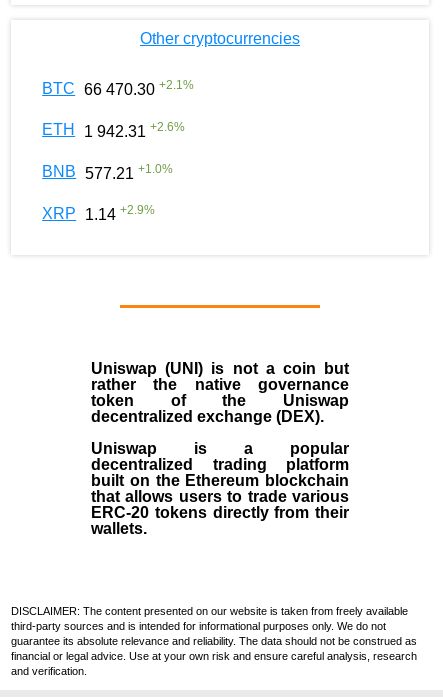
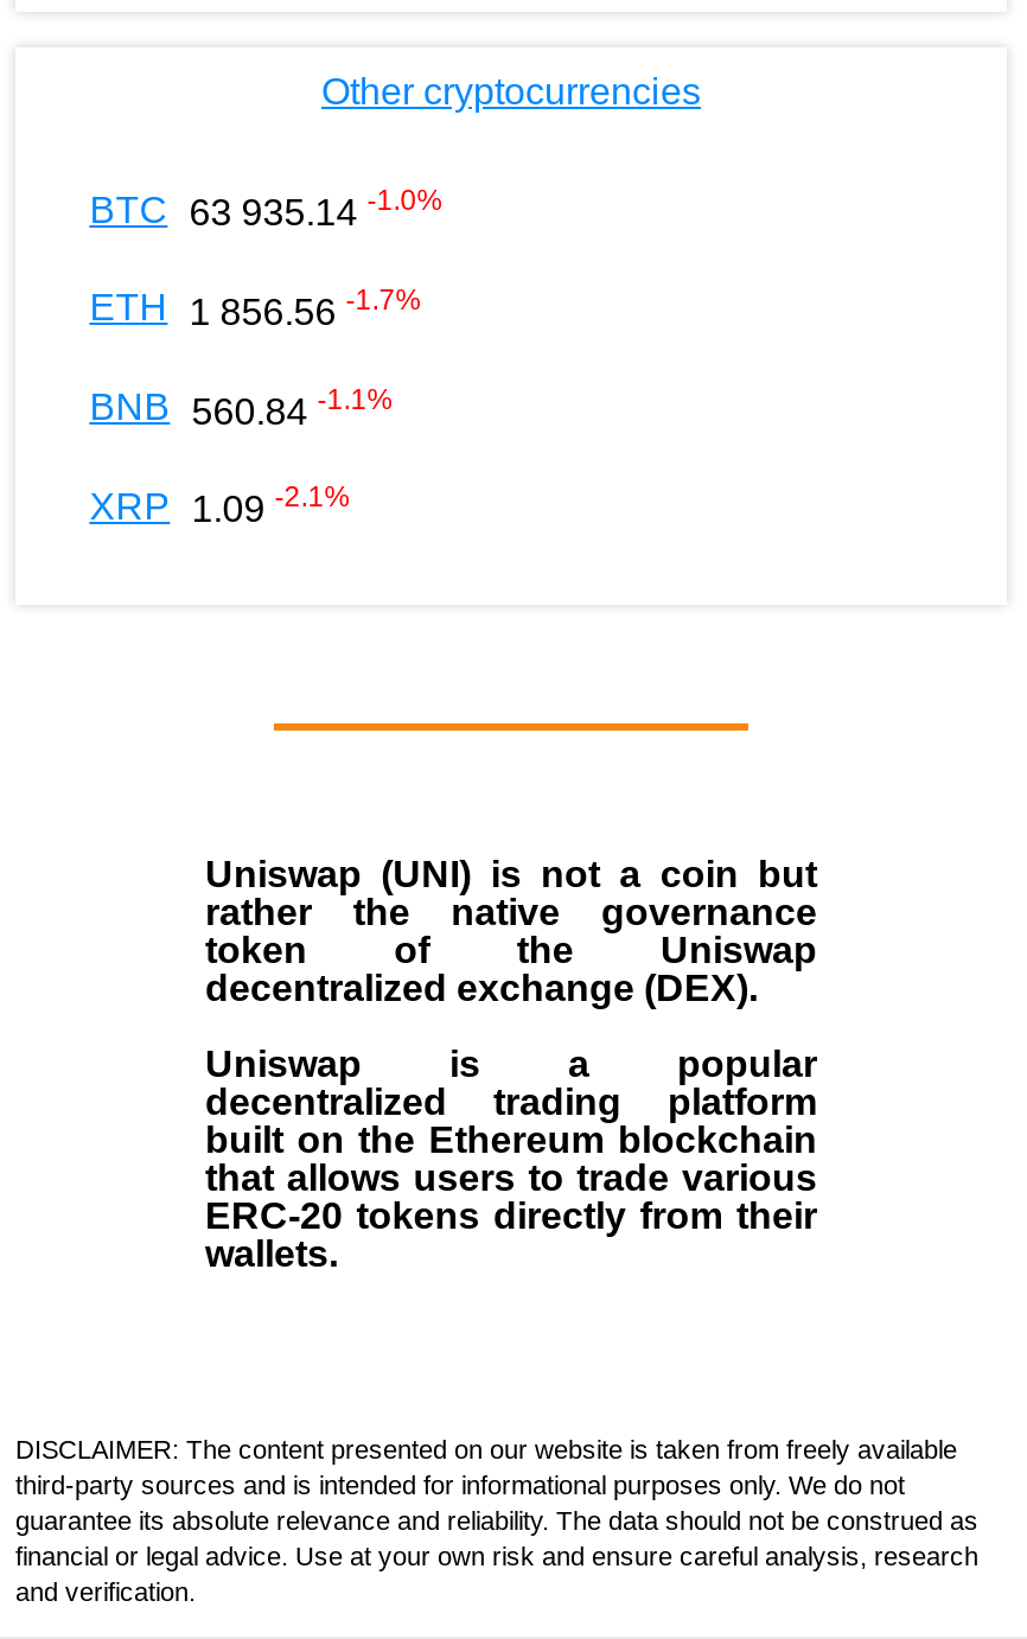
- BTC 66 470.30 +2.1%
+ BTC 63 935.14 -1.0%

- ETH 1 942.31 +2.6%
+ ETH 1 856.56 -1.7%

- BNB 577.21 +1.0%
+ BNB 560.84 -1.1%

- XRP 1.14 +2.9%
+ XRP 1.09 -2.1%
